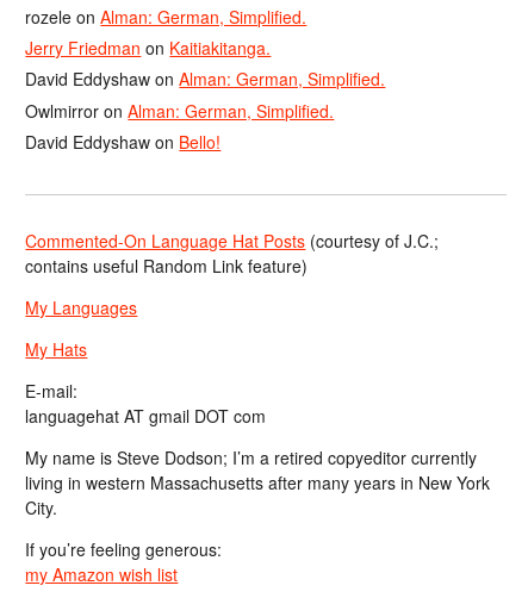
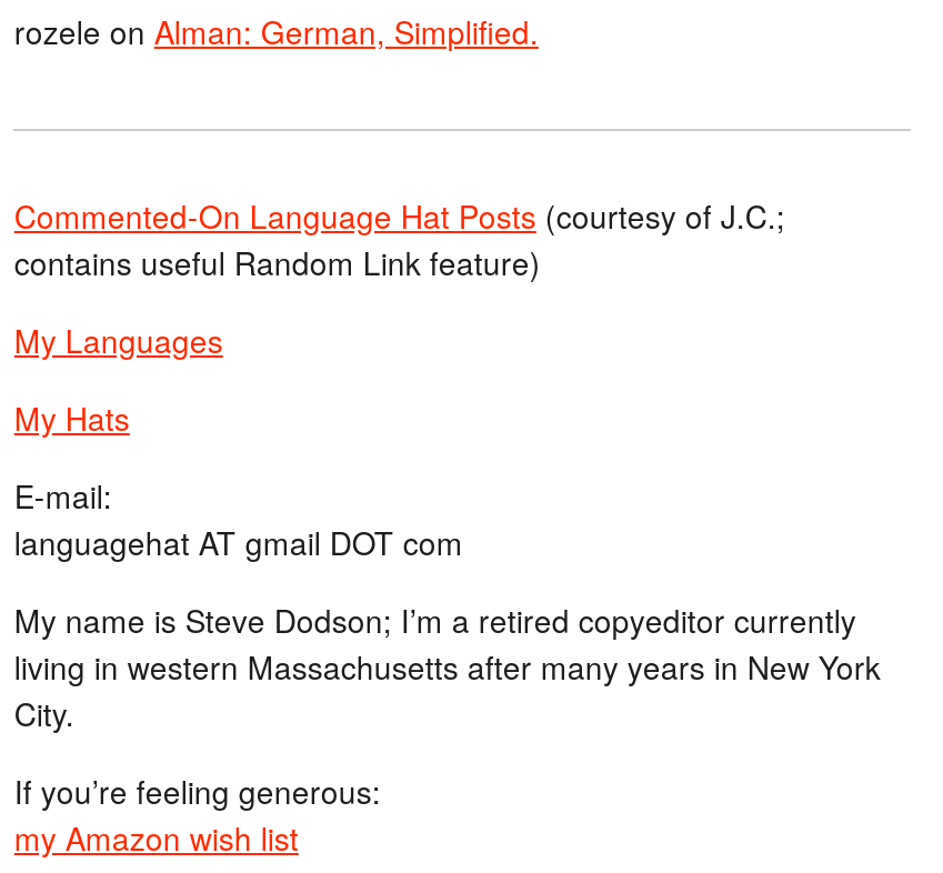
- Jerry Friedman on Kaitiakitanga.
- David Eddyshaw on Alman: German, Simplified.
- Owlmirror on Alman: German, Simplified.
- David Eddyshaw on Bello!
